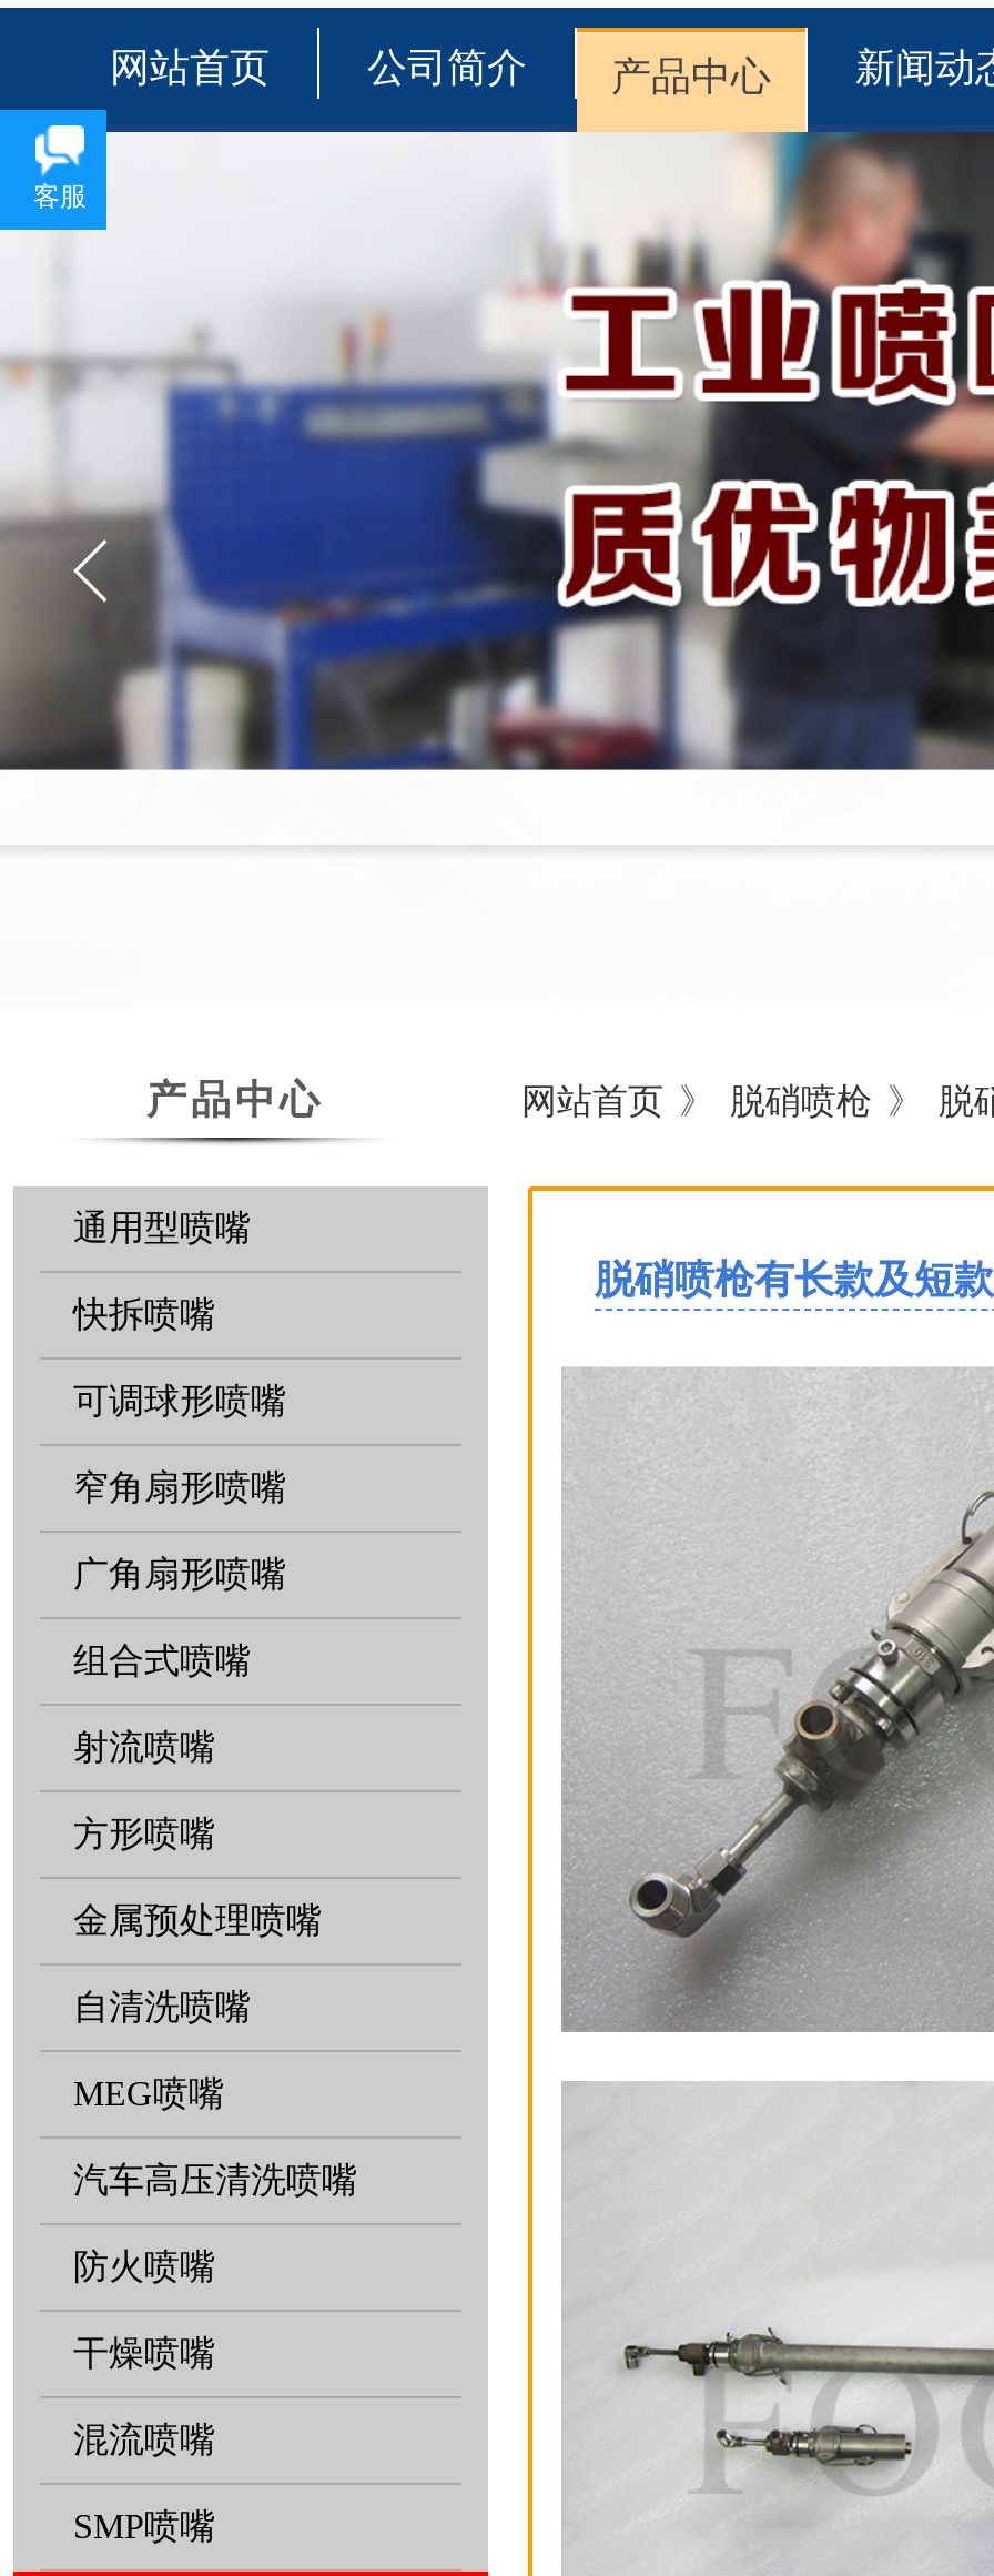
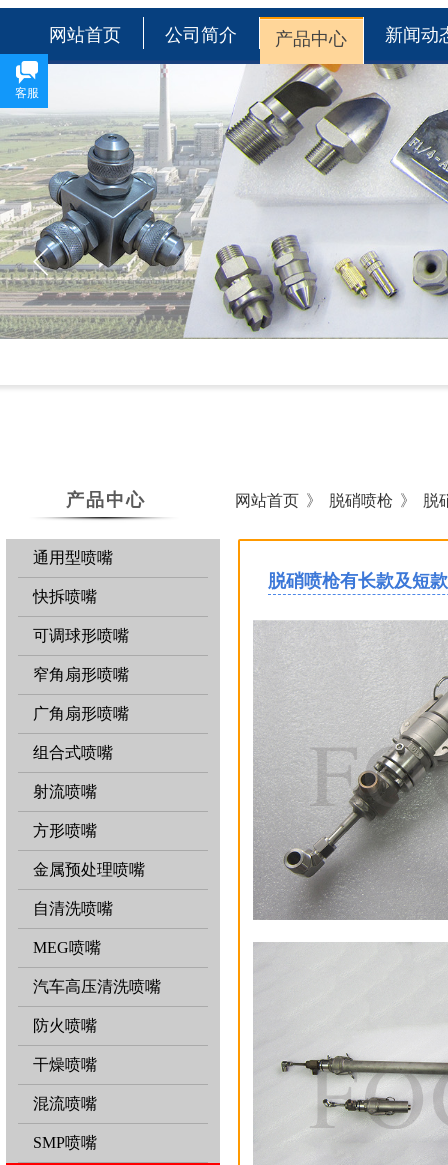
- [image]
+ [image]
